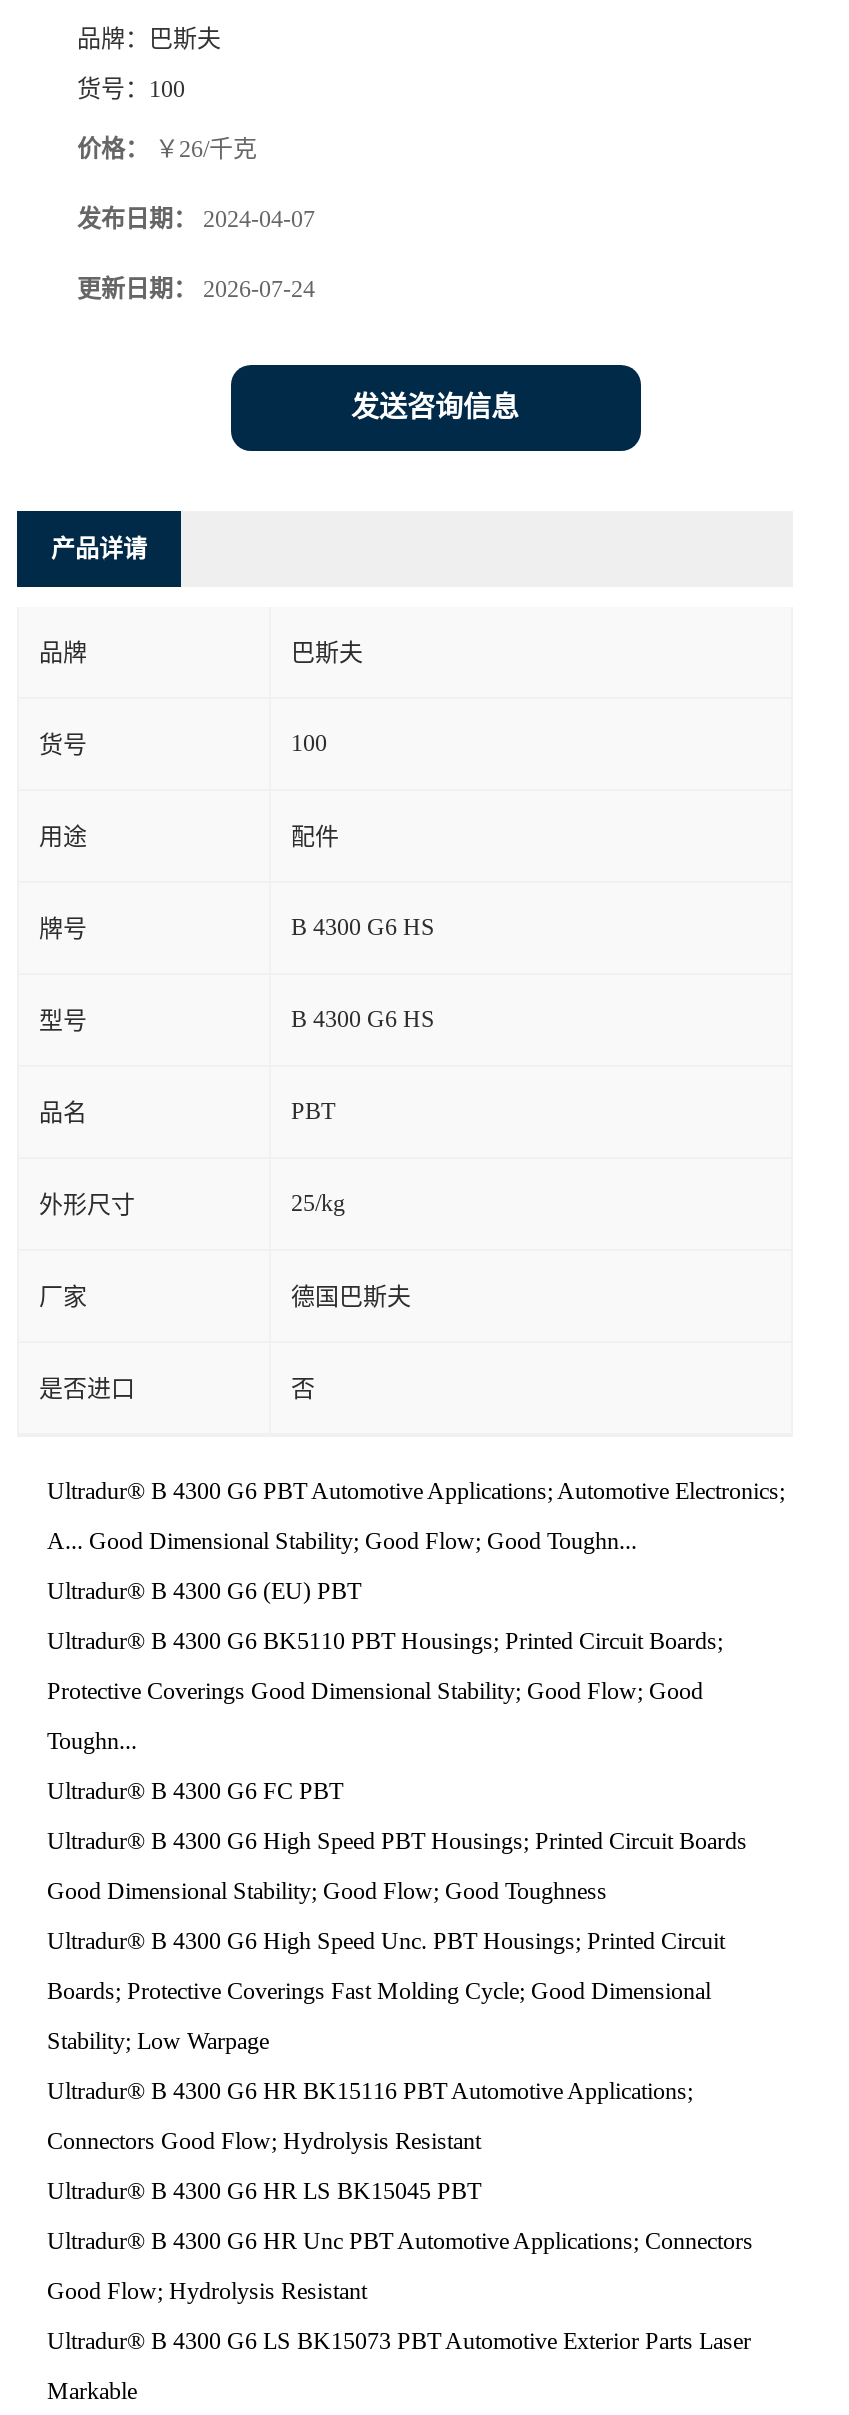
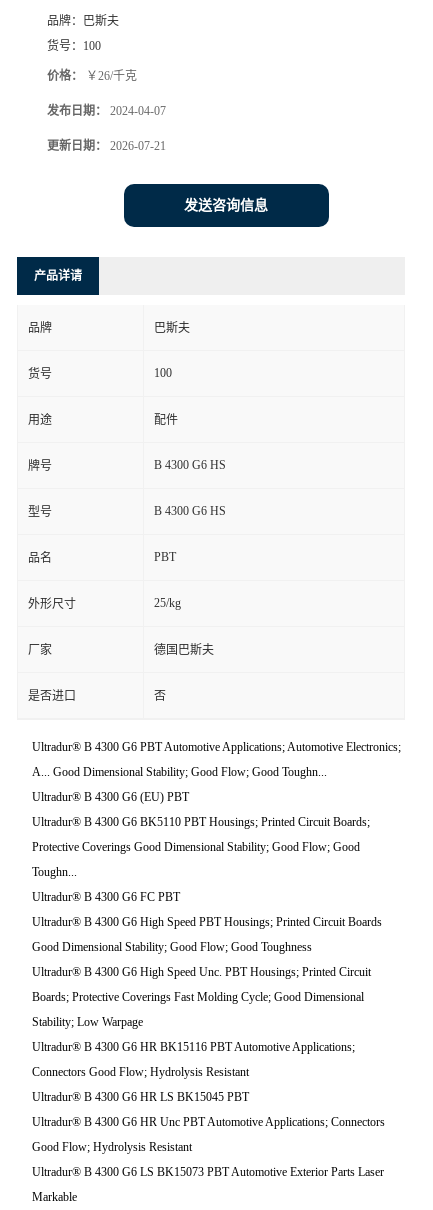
- 更新日期：2026-07-24
+ 更新日期：2026-07-21
